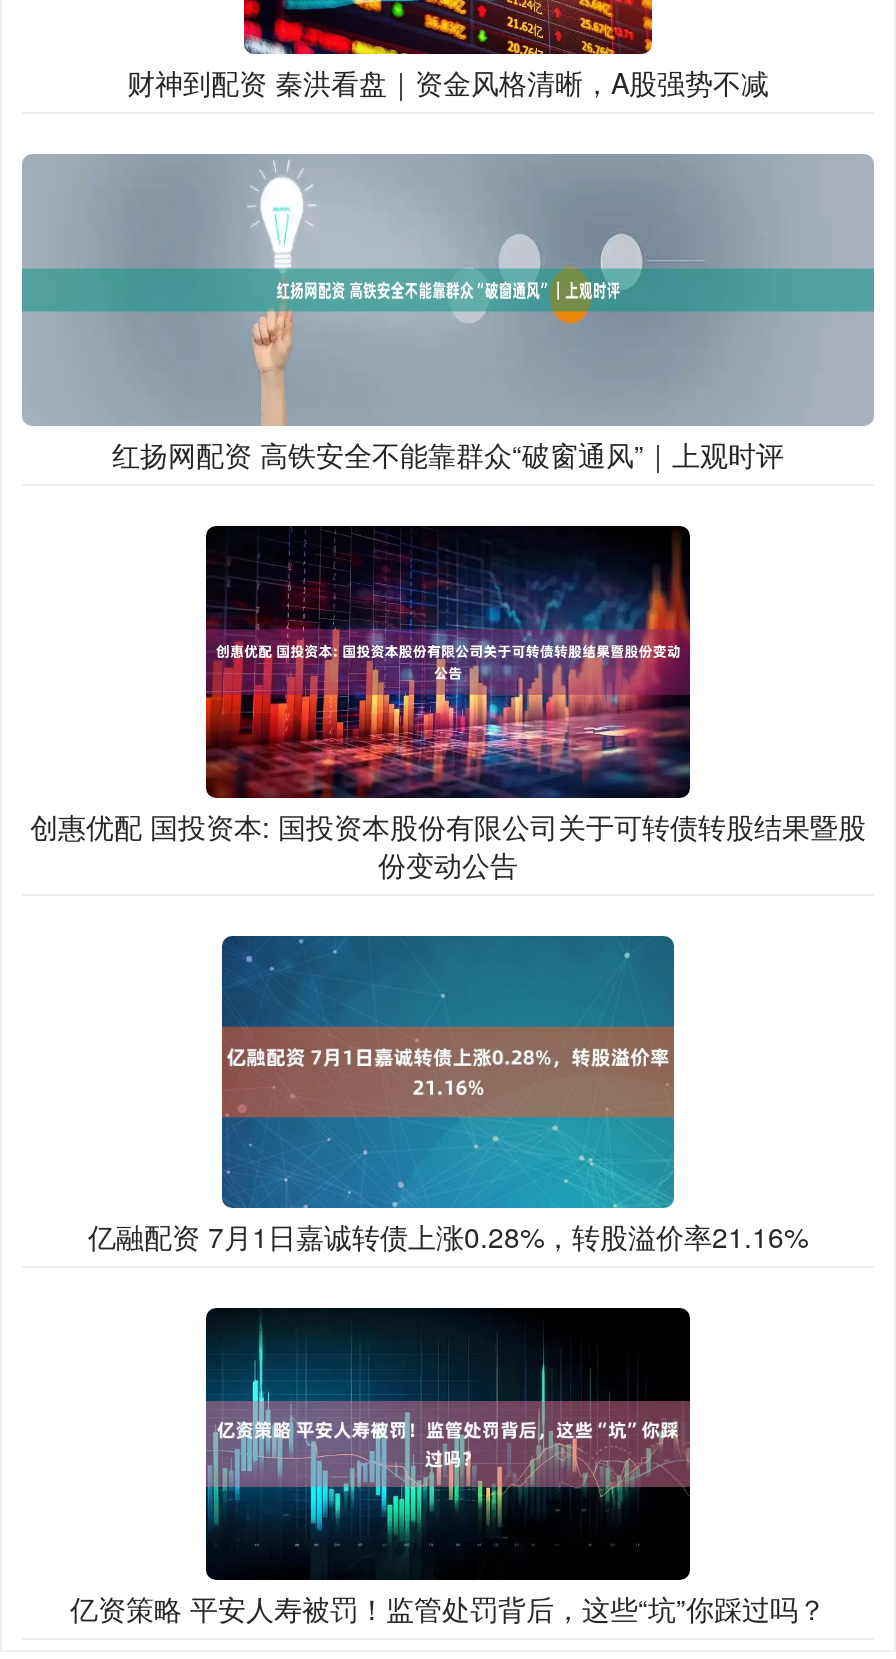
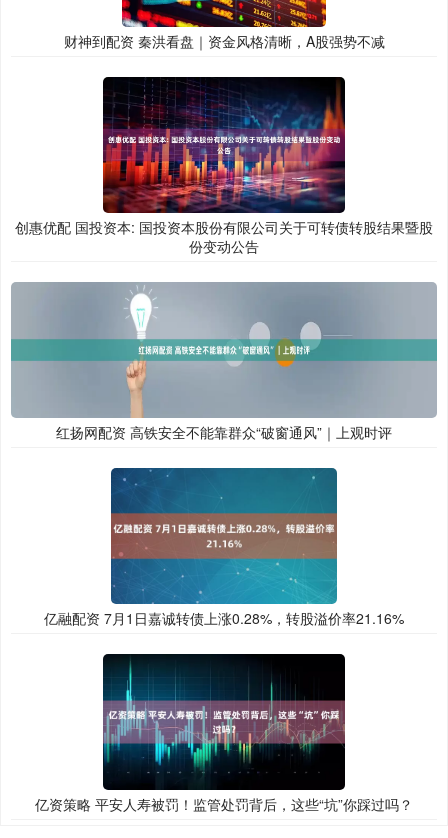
moved down: [image] | 红扬网配资 高铁安全不能靠群众“破窗通风”｜上观时评

moved up: [image] | 创惠优配 国投资本: 国投资本股份有限公司关于可转债转股结果暨股 | 份变动公告
